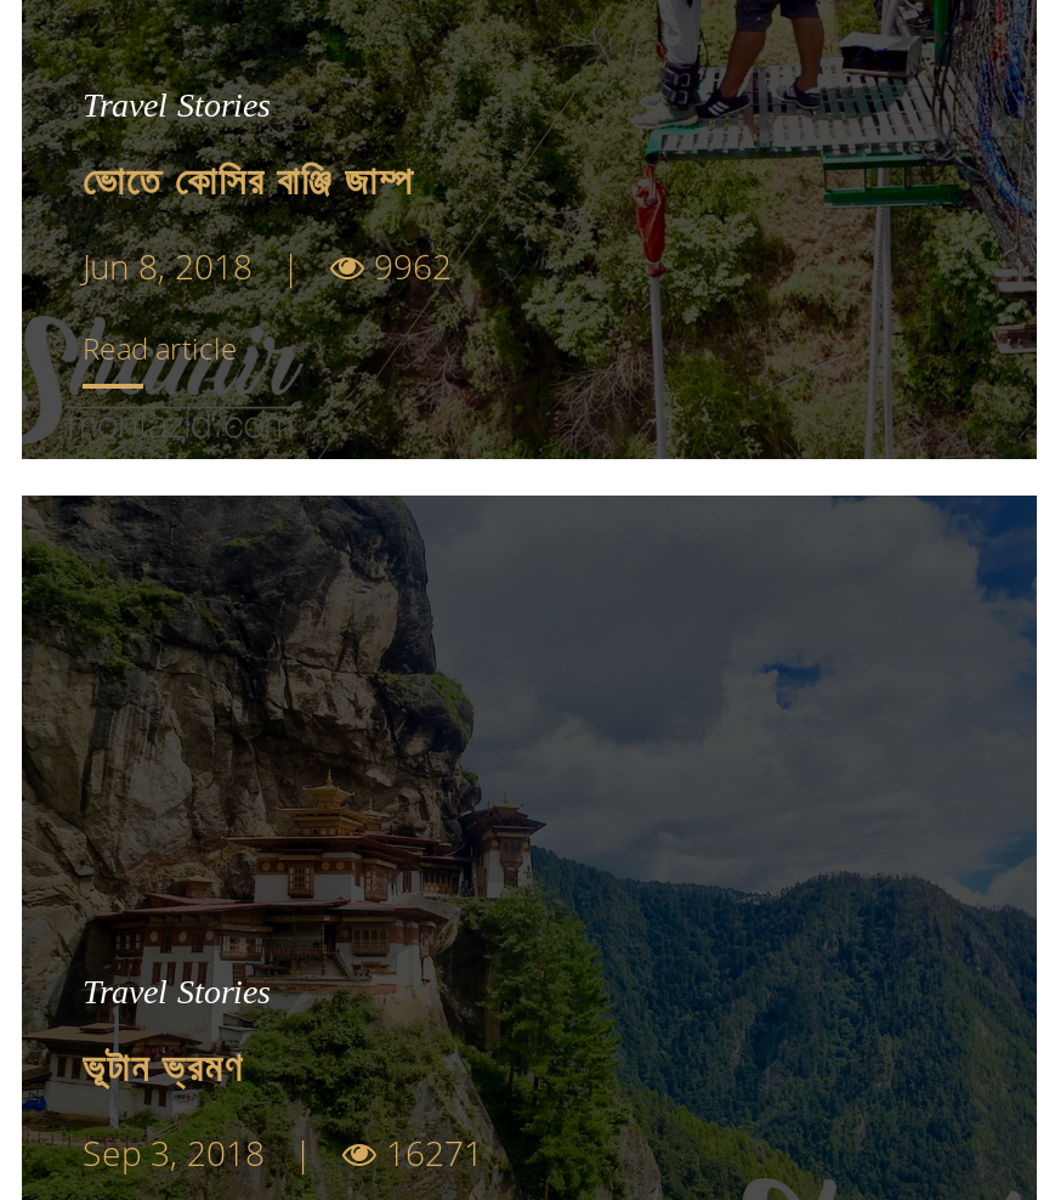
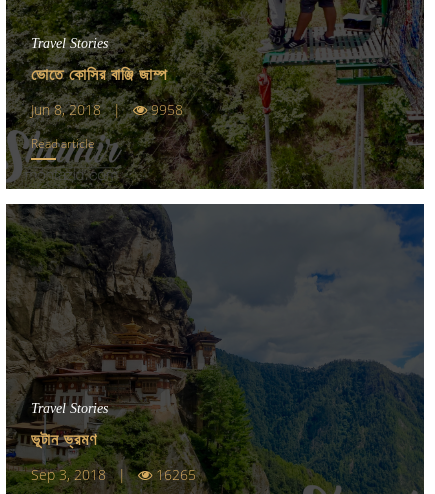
- 9962
+ 9958

- 16271
+ 16265
